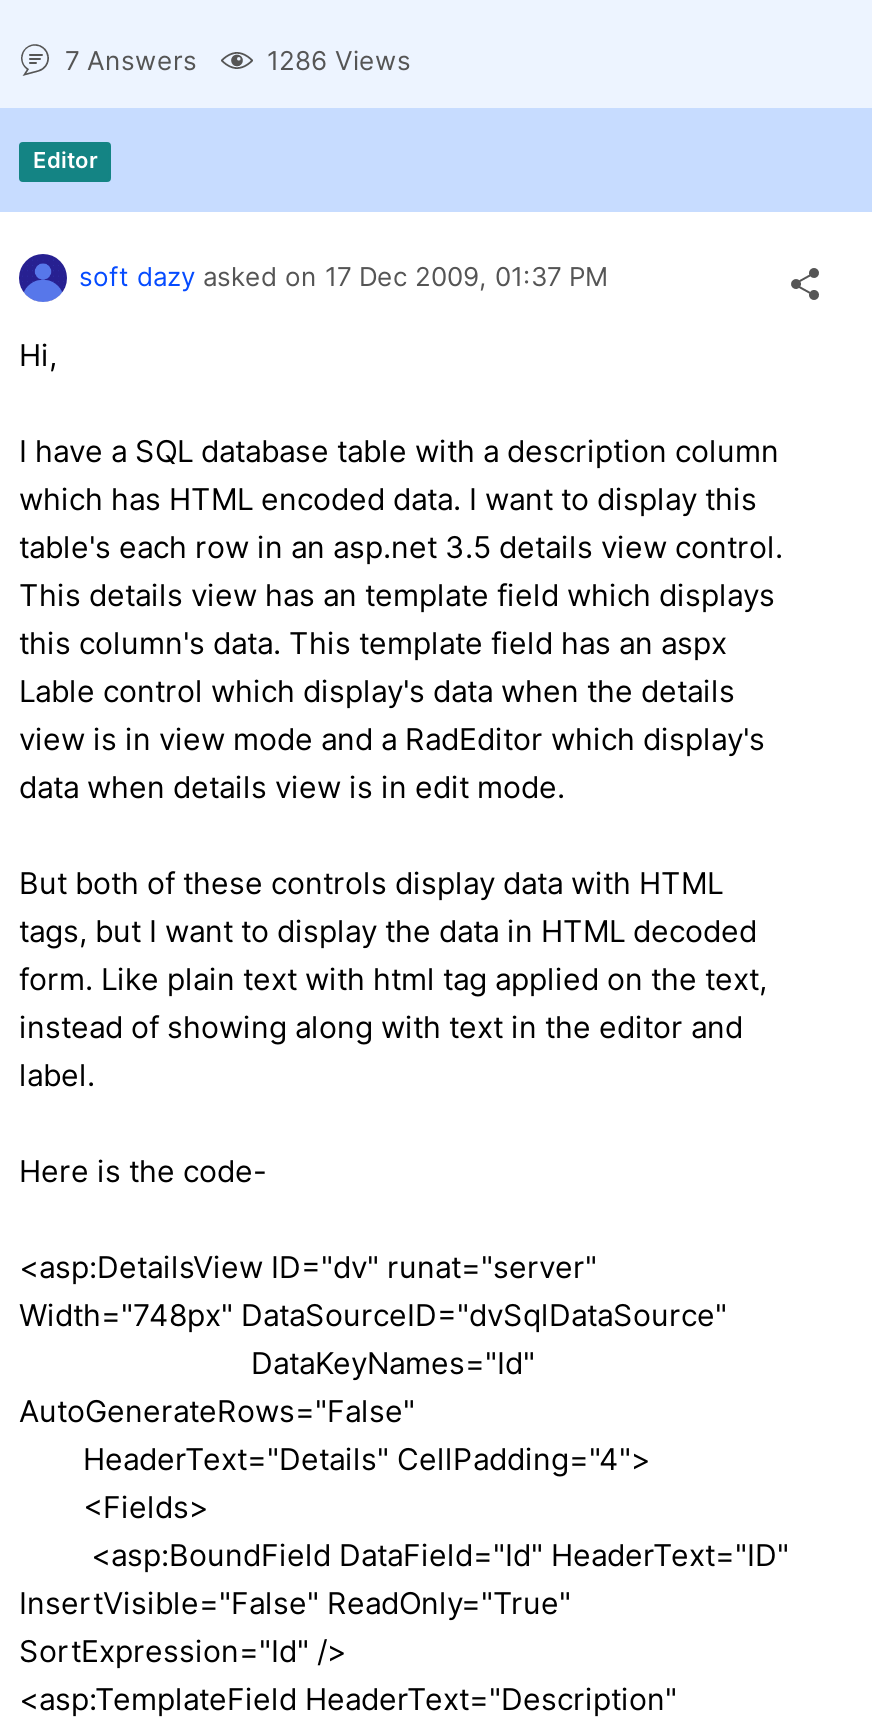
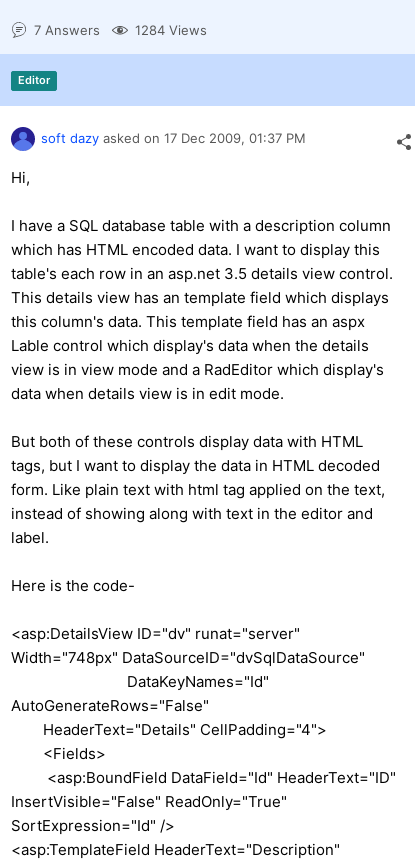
- 1286 Views
+ 1284 Views
